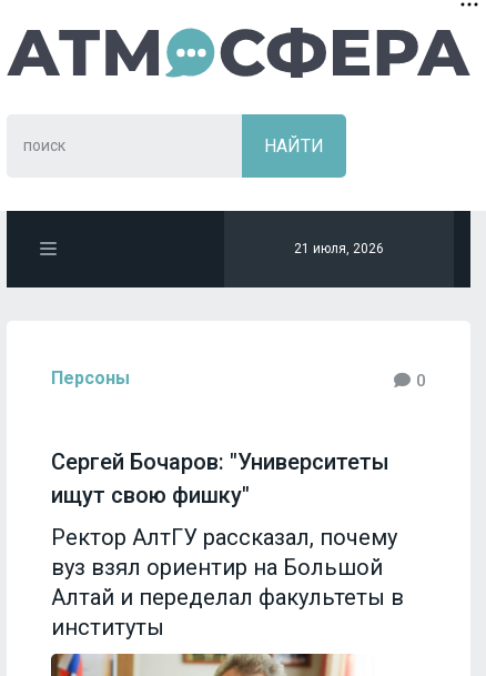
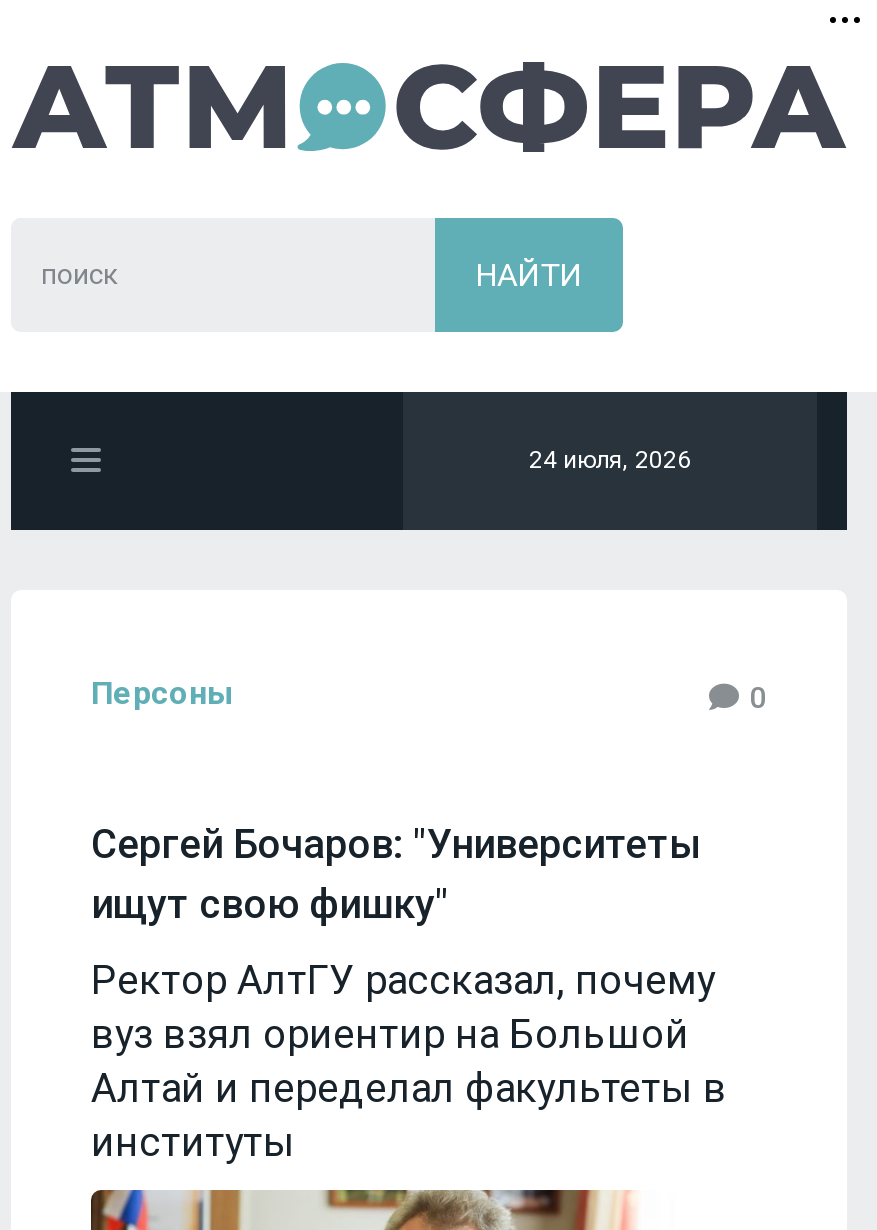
- 21 июля, 2026
+ 24 июля, 2026
